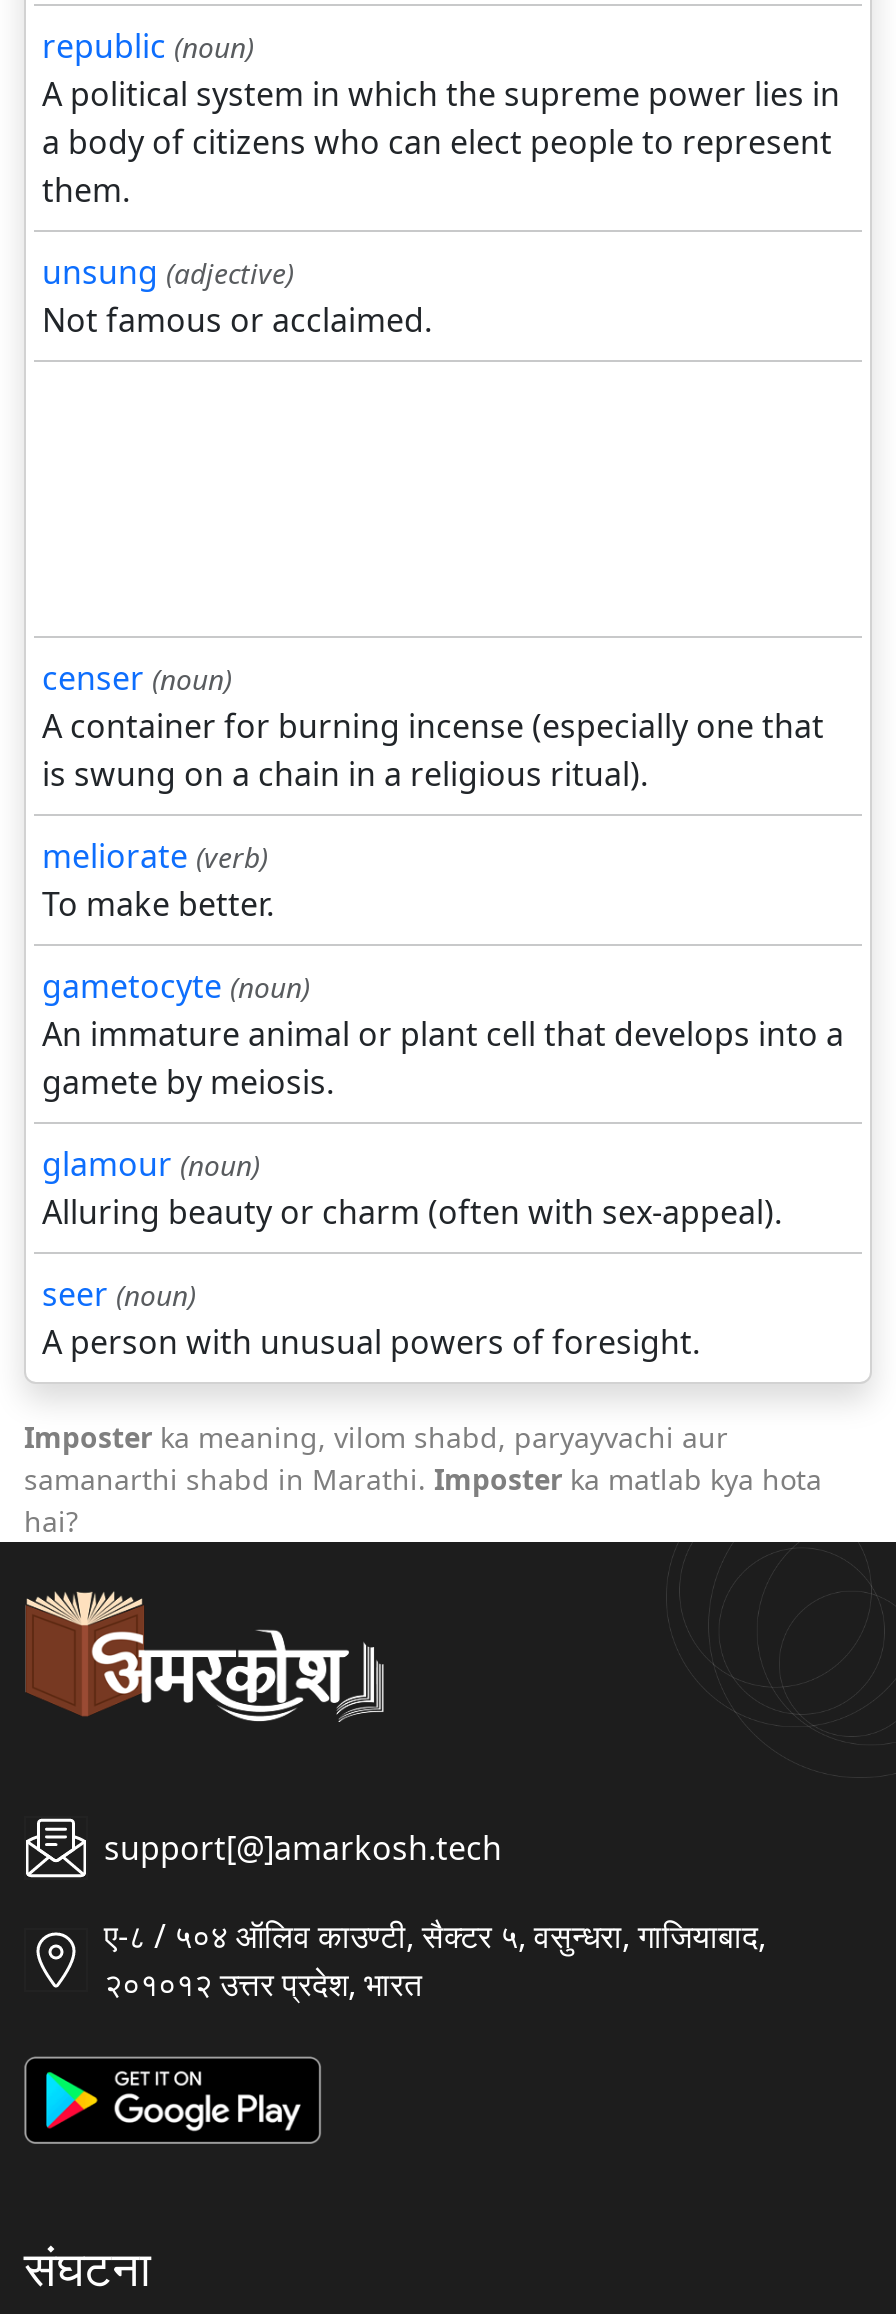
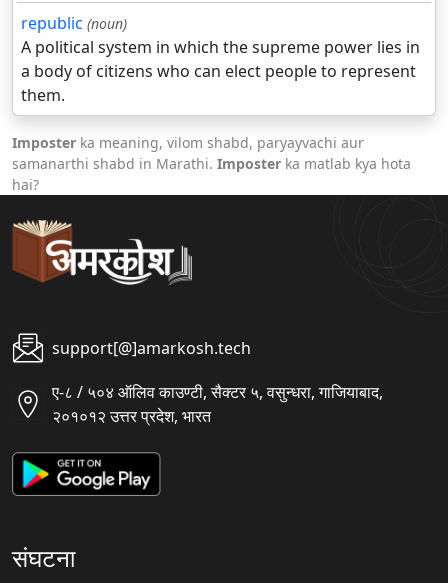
- unsung (adjective)
- Not famous or acclaimed.

- censer (noun)
- A container for burning incense (especially one that
- is swung on a chain in a religious ritual).
- meliorate (verb)
- To make better.
- gametocyte (noun)
- An immature animal or plant cell that develops into a
- gamete by meiosis.
- glamour (noun)
- Alluring beauty or charm (often with sex-appeal).
- seer (noun)
- A person with unusual powers of foresight.
